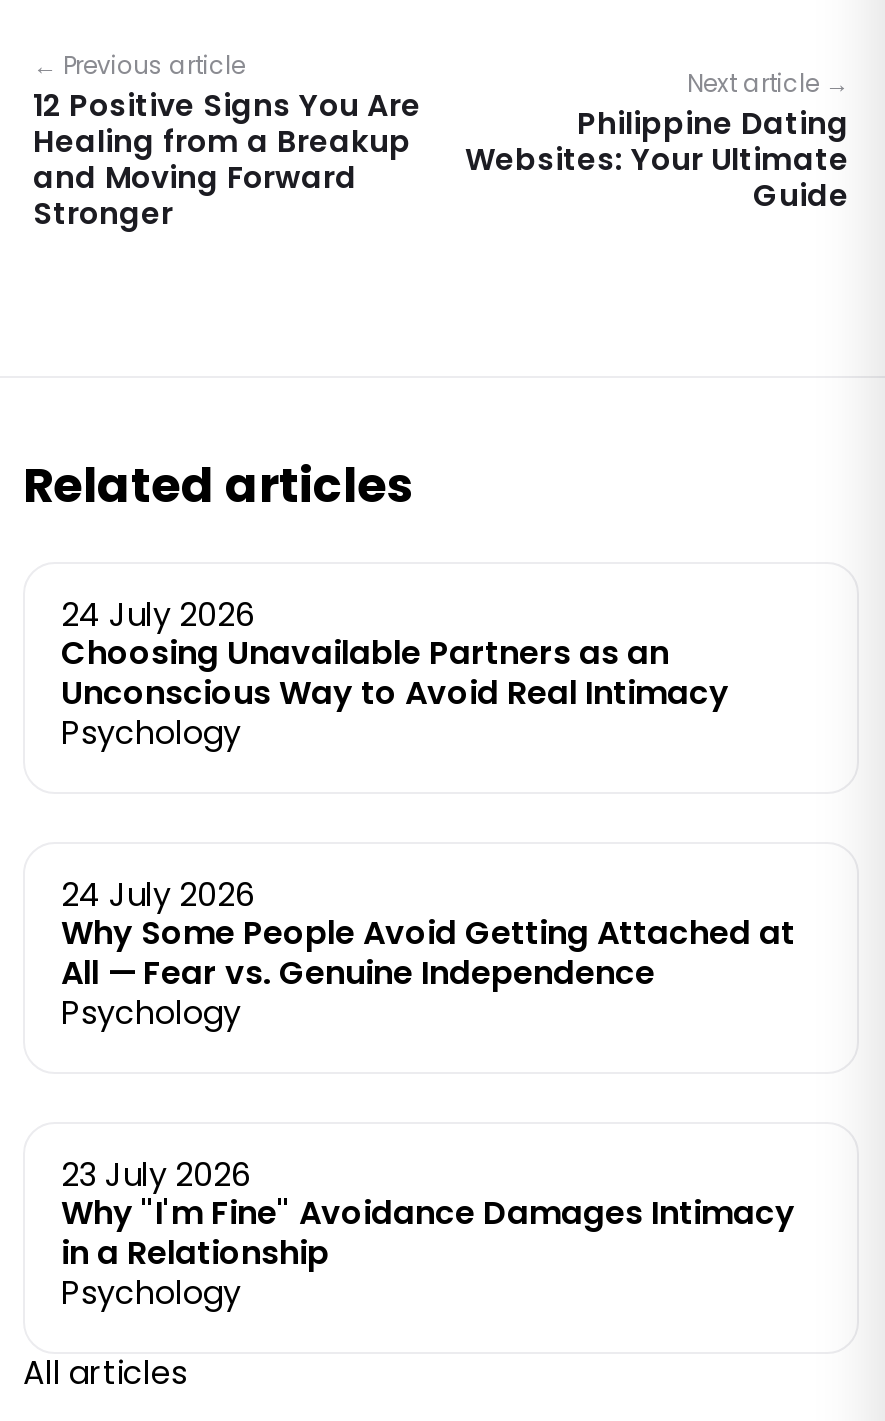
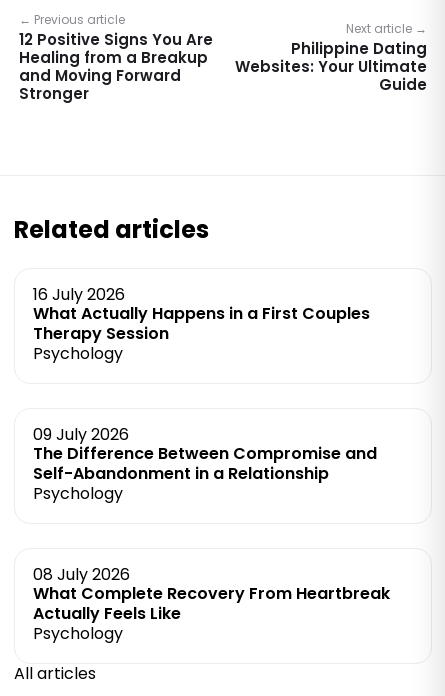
- 24 July 2026
- Choosing Unavailable Partners as an
- Unconscious Way to Avoid Real Intimacy
+ 16 July 2026
+ What Actually Happens in a First Couples
+ Therapy Session

- 24 July 2026
- Why Some People Avoid Getting Attached at
- All — Fear vs. Genuine Independence
+ 09 July 2026
+ The Difference Between Compromise and
+ Self-Abandonment in a Relationship

- 23 July 2026
- Why "I'm Fine" Avoidance Damages Intimacy
- in a Relationship
+ 08 July 2026
+ What Complete Recovery From Heartbreak
+ Actually Feels Like
